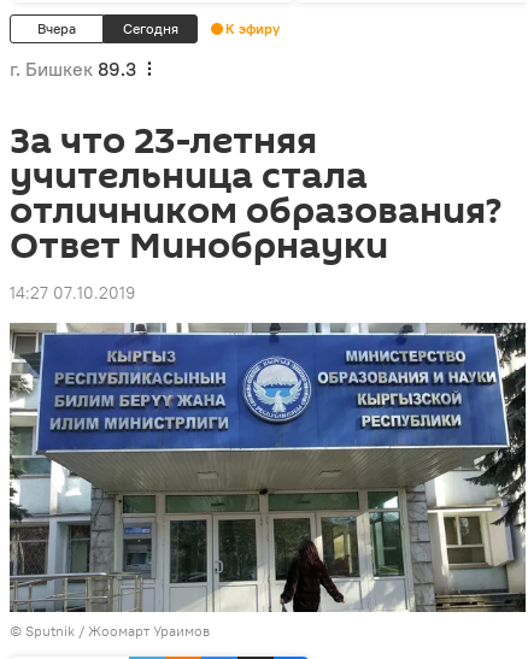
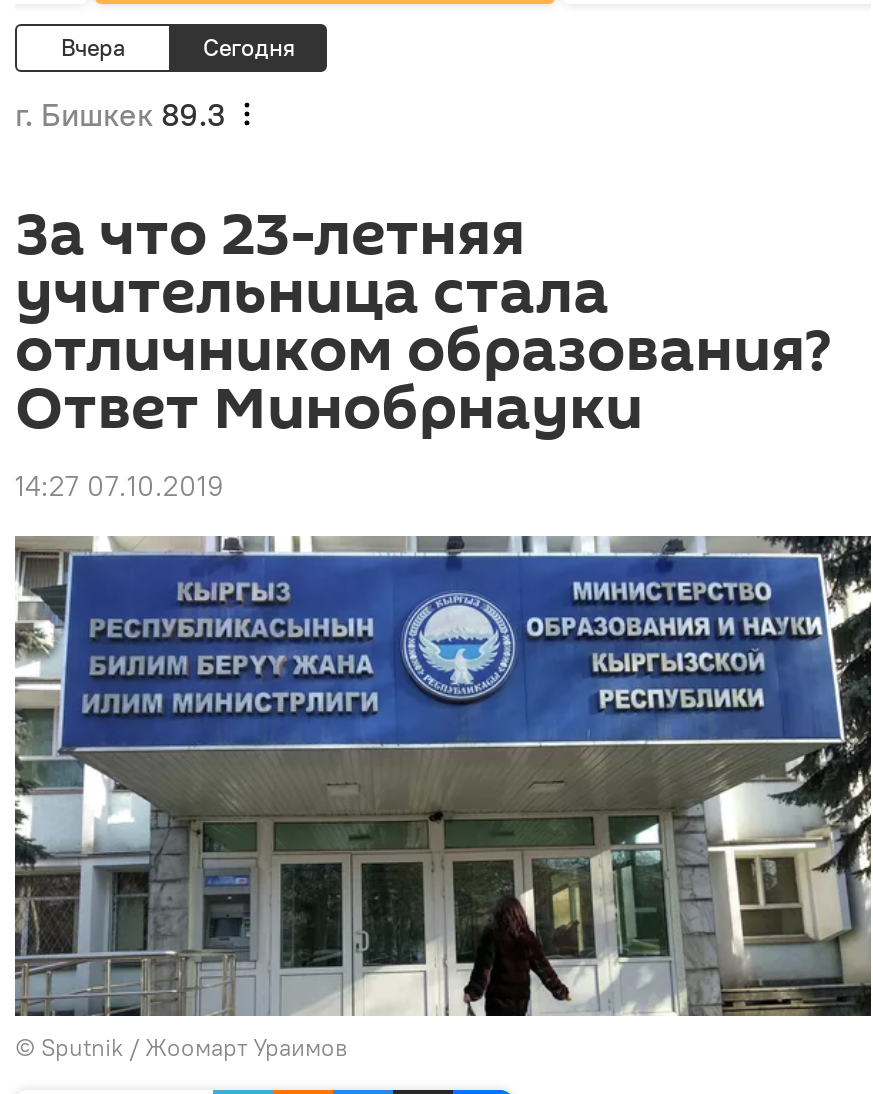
- К эфиру
